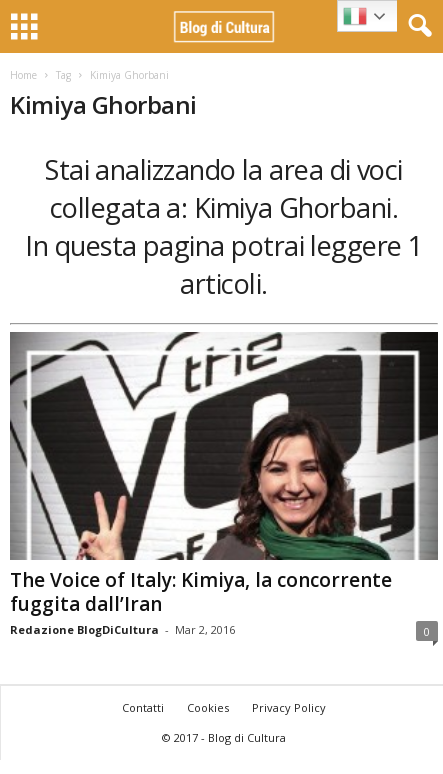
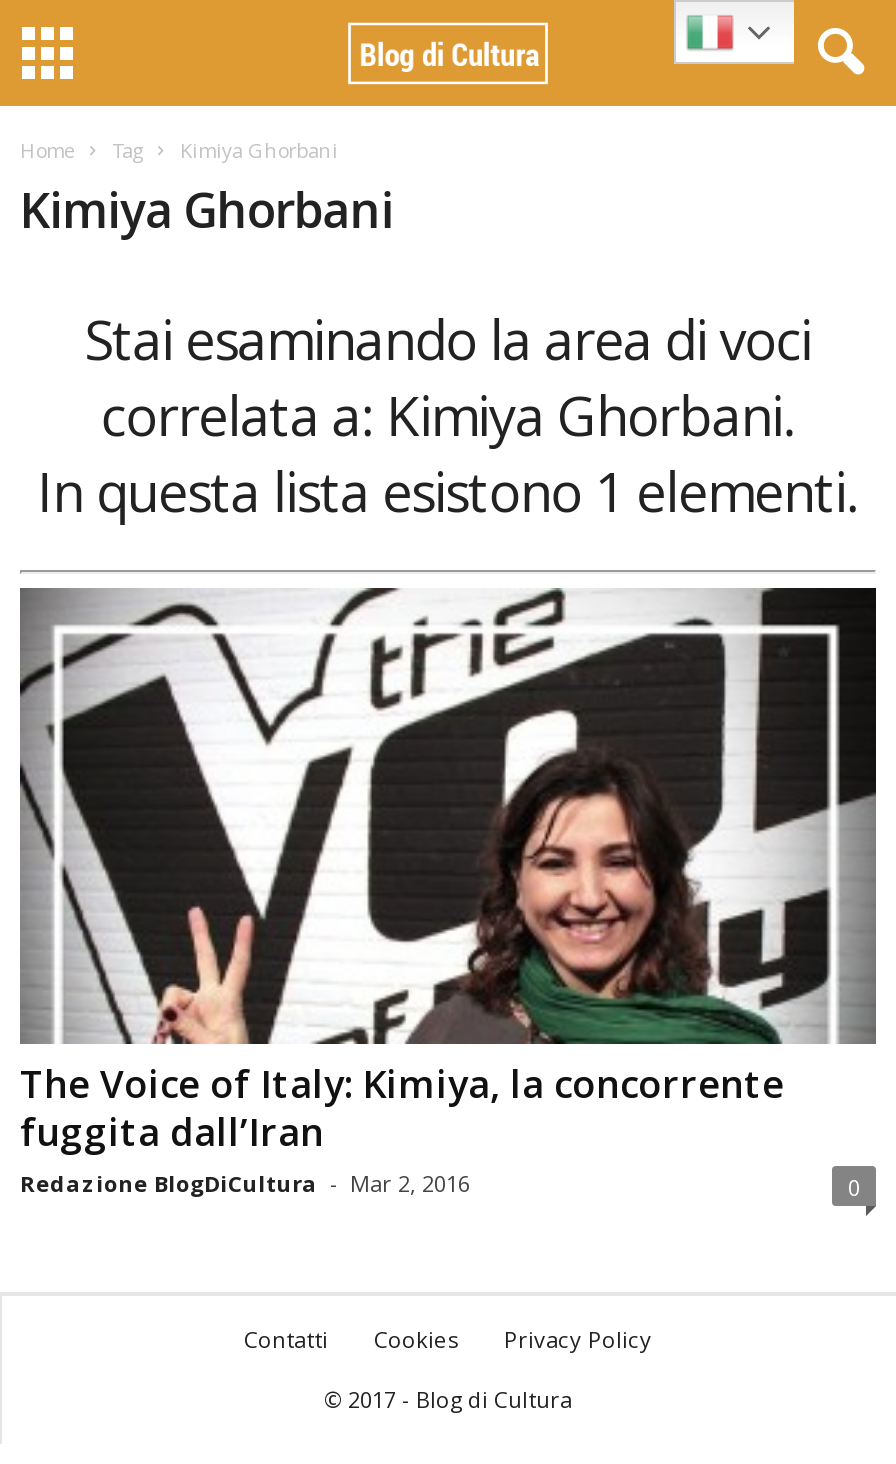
- Stai analizzando la area di voci
- collegata a: Kimiya Ghorbani.
- In questa pagina potrai leggere 1
- articoli.
+ Stai esaminando la area di voci
+ correlata a: Kimiya Ghorbani.
+ In questa lista esistono 1 elementi.
